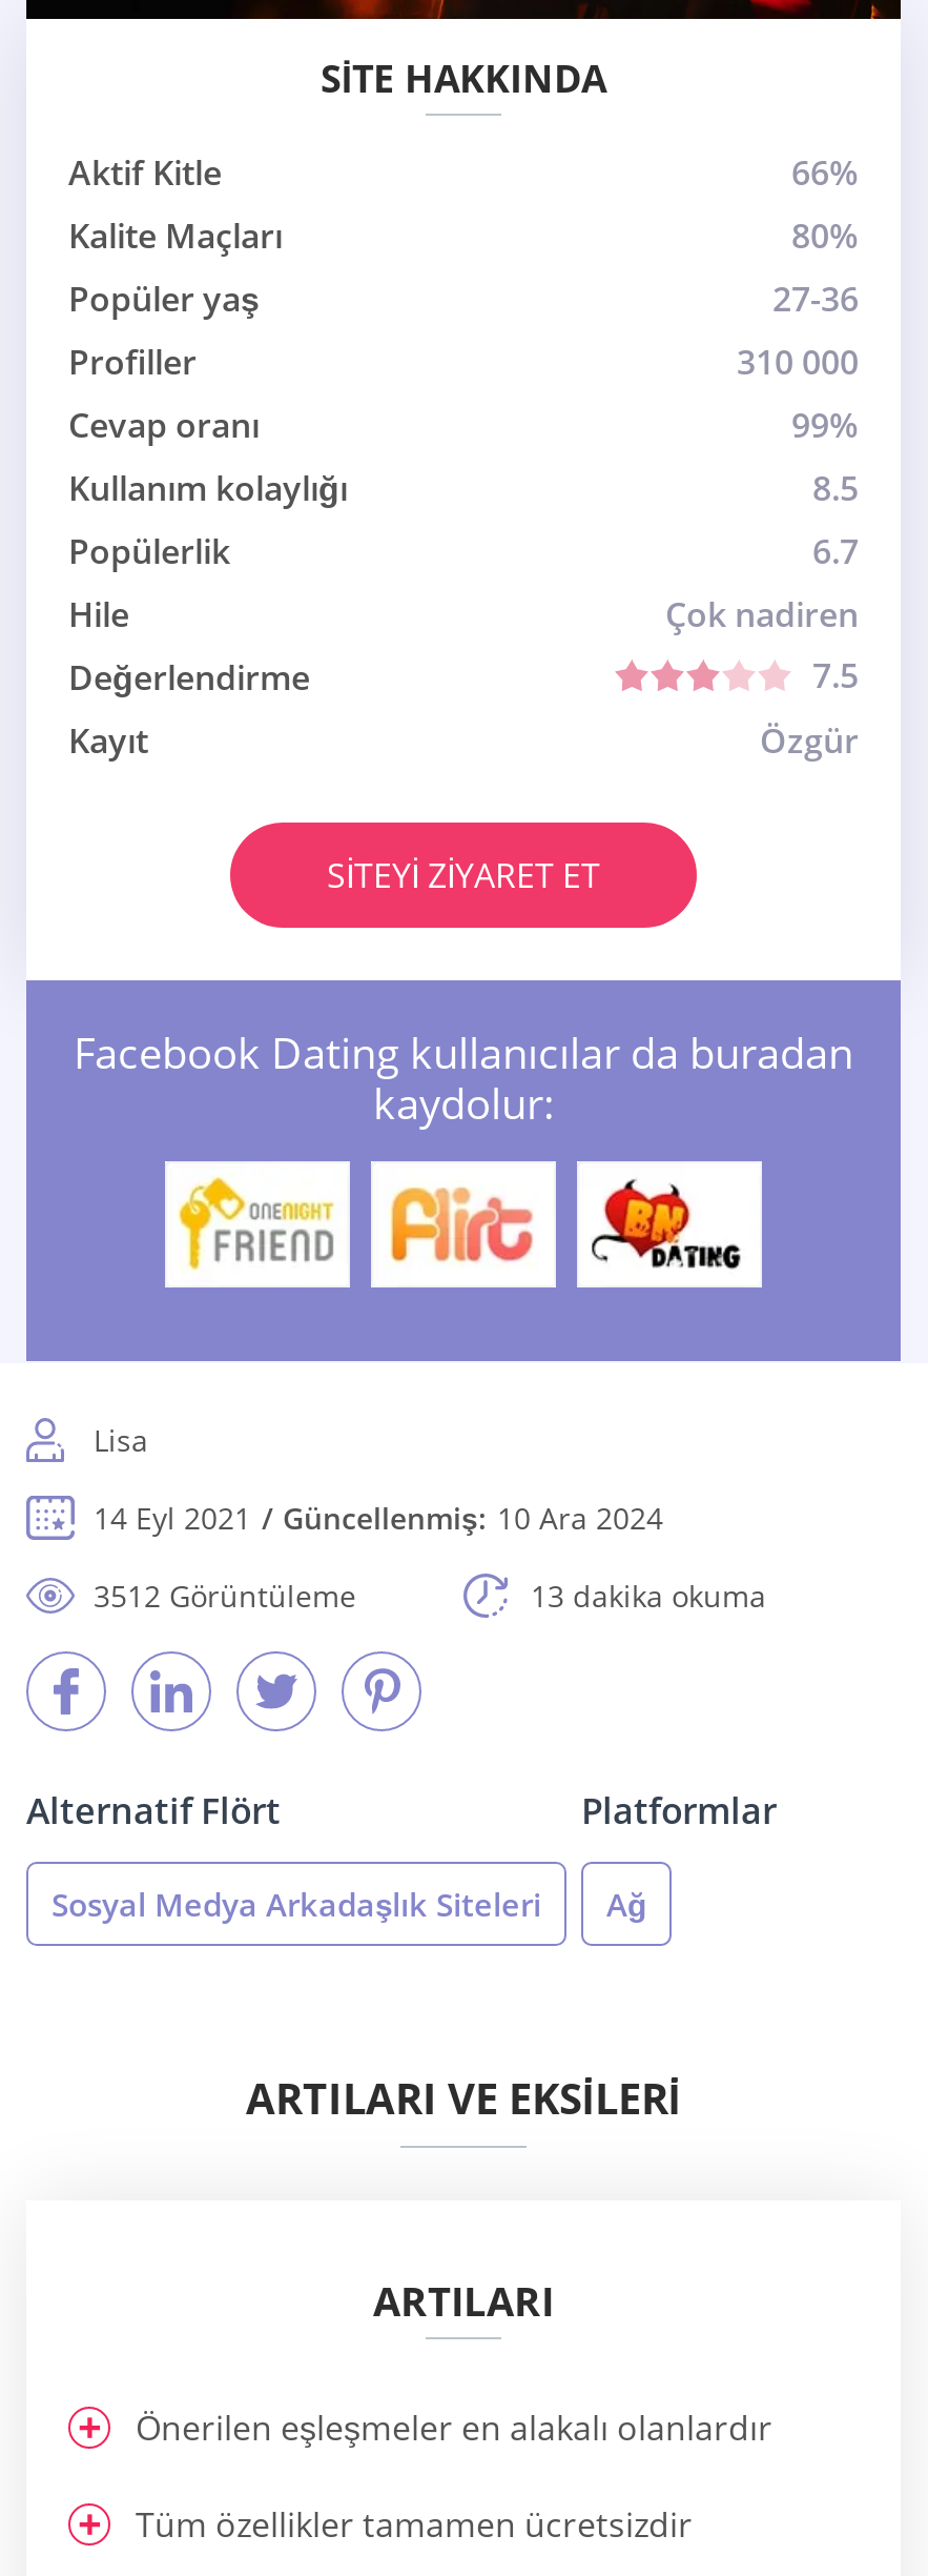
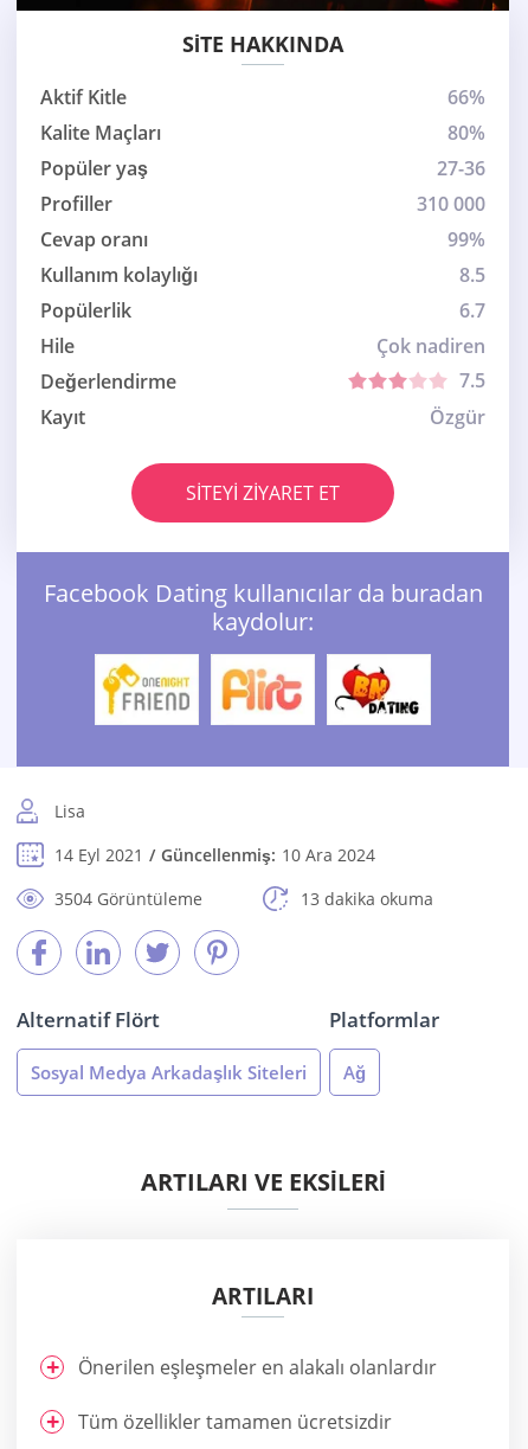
- 3512 Görüntüleme
+ 3504 Görüntüleme
